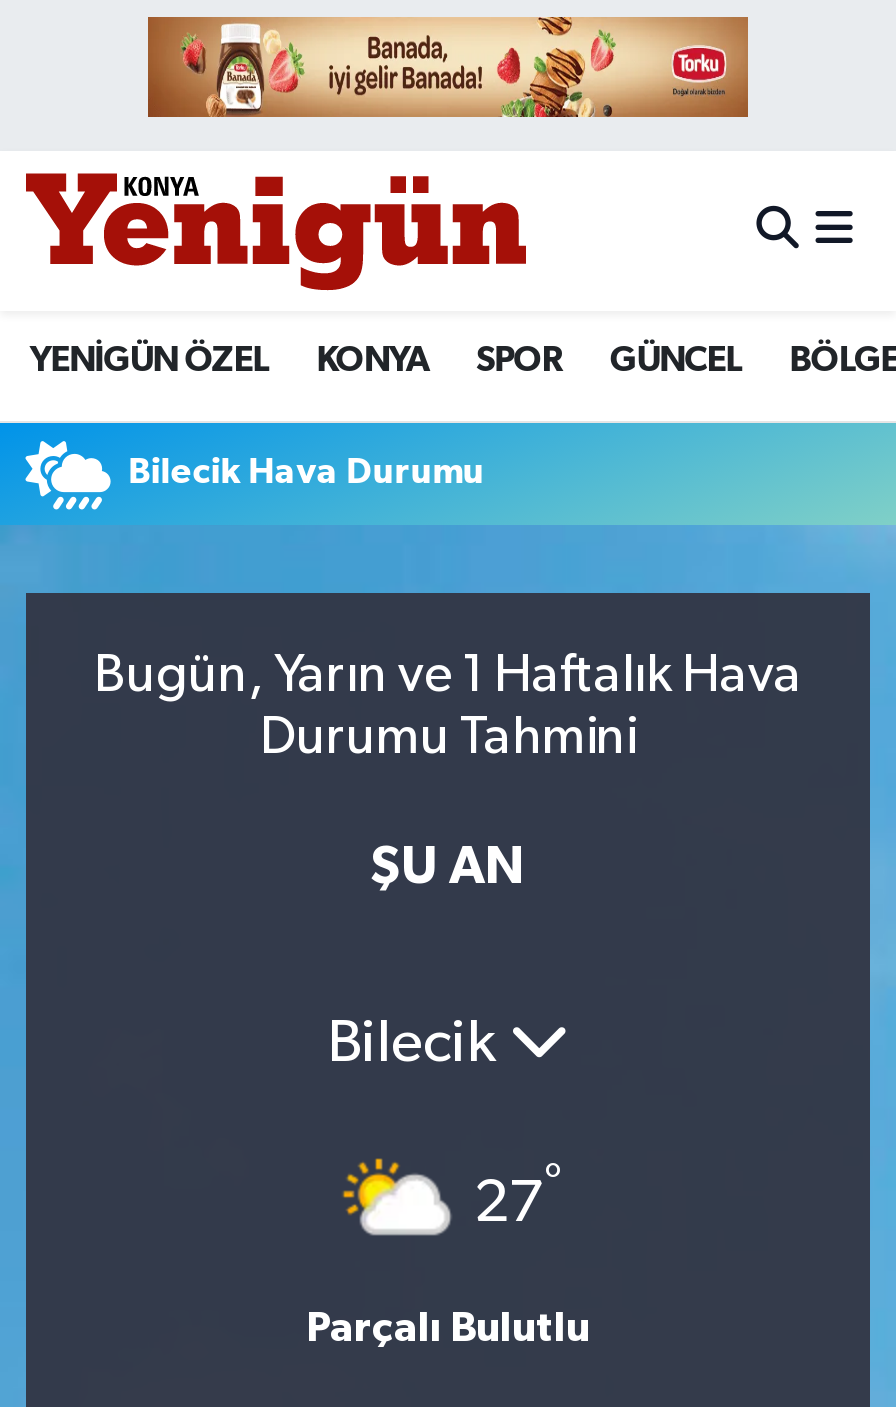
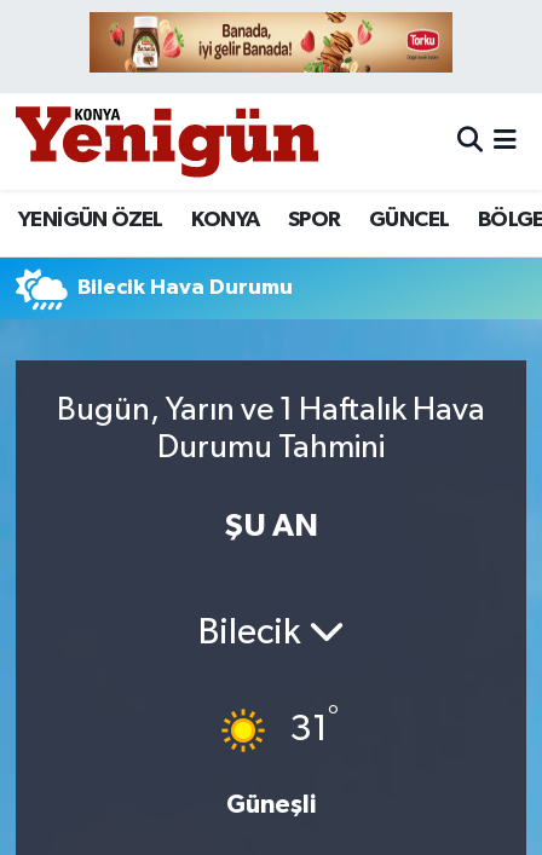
- [image]
- 27°
+ [image]
+ 31°

- Parçalı Bulutlu
+ Güneşli
